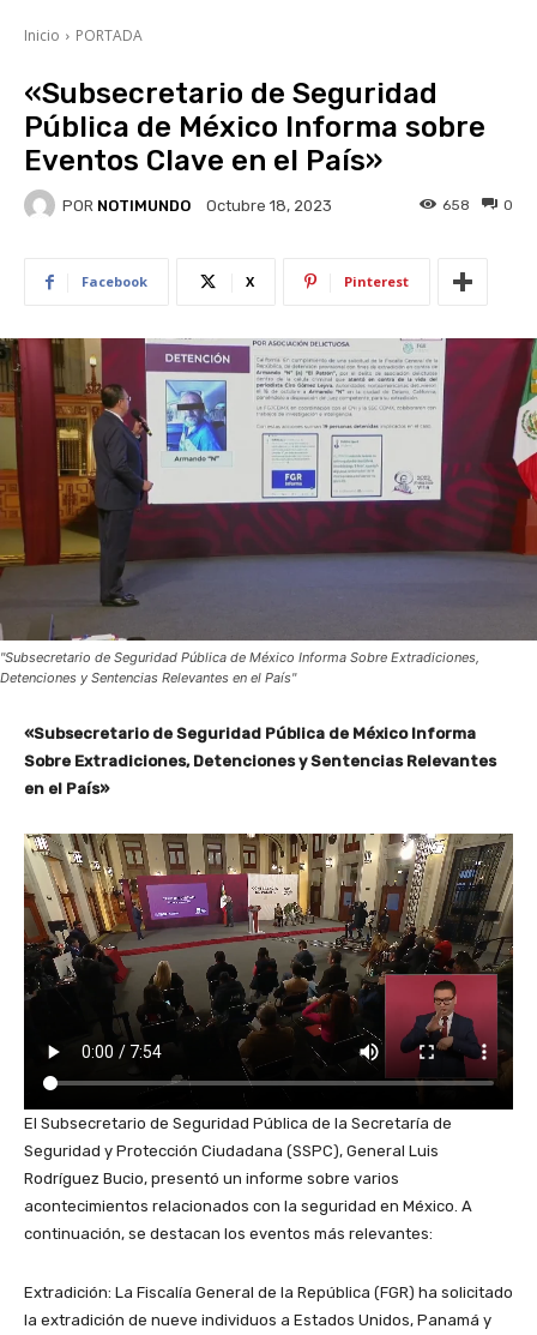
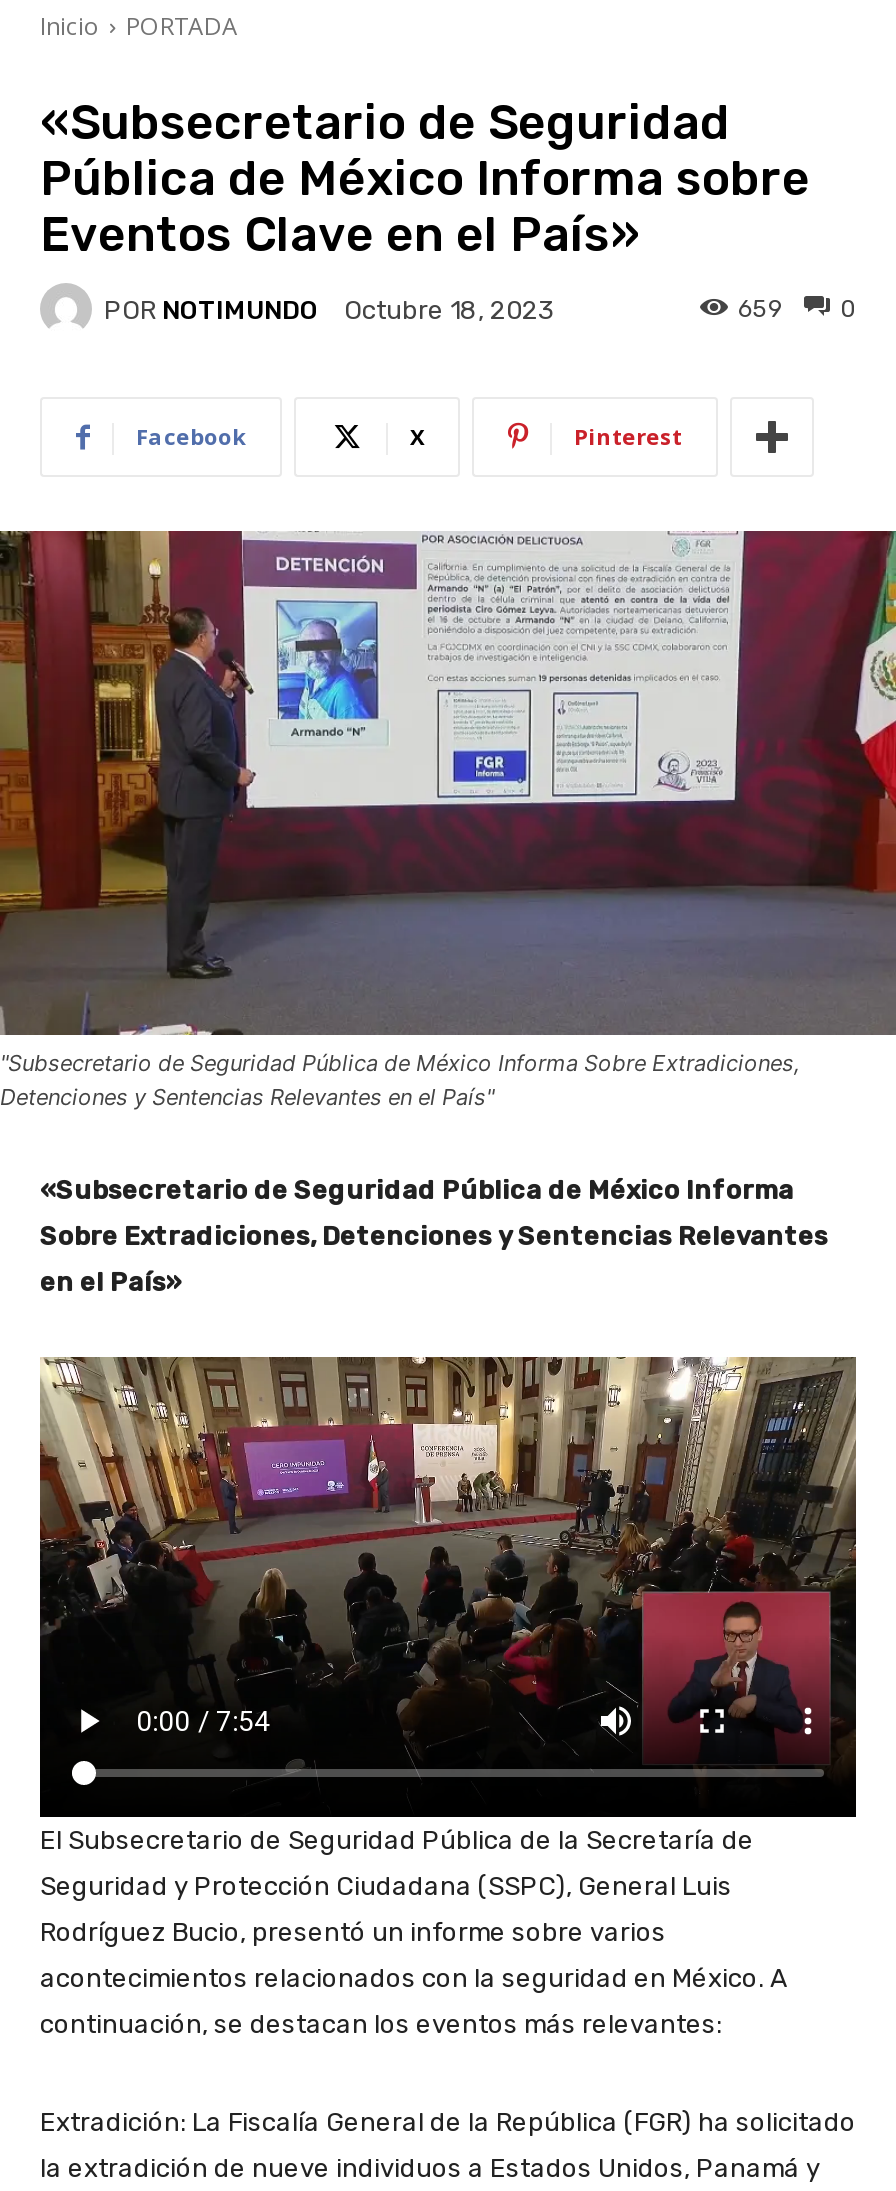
- 658 0
+ 659 0
